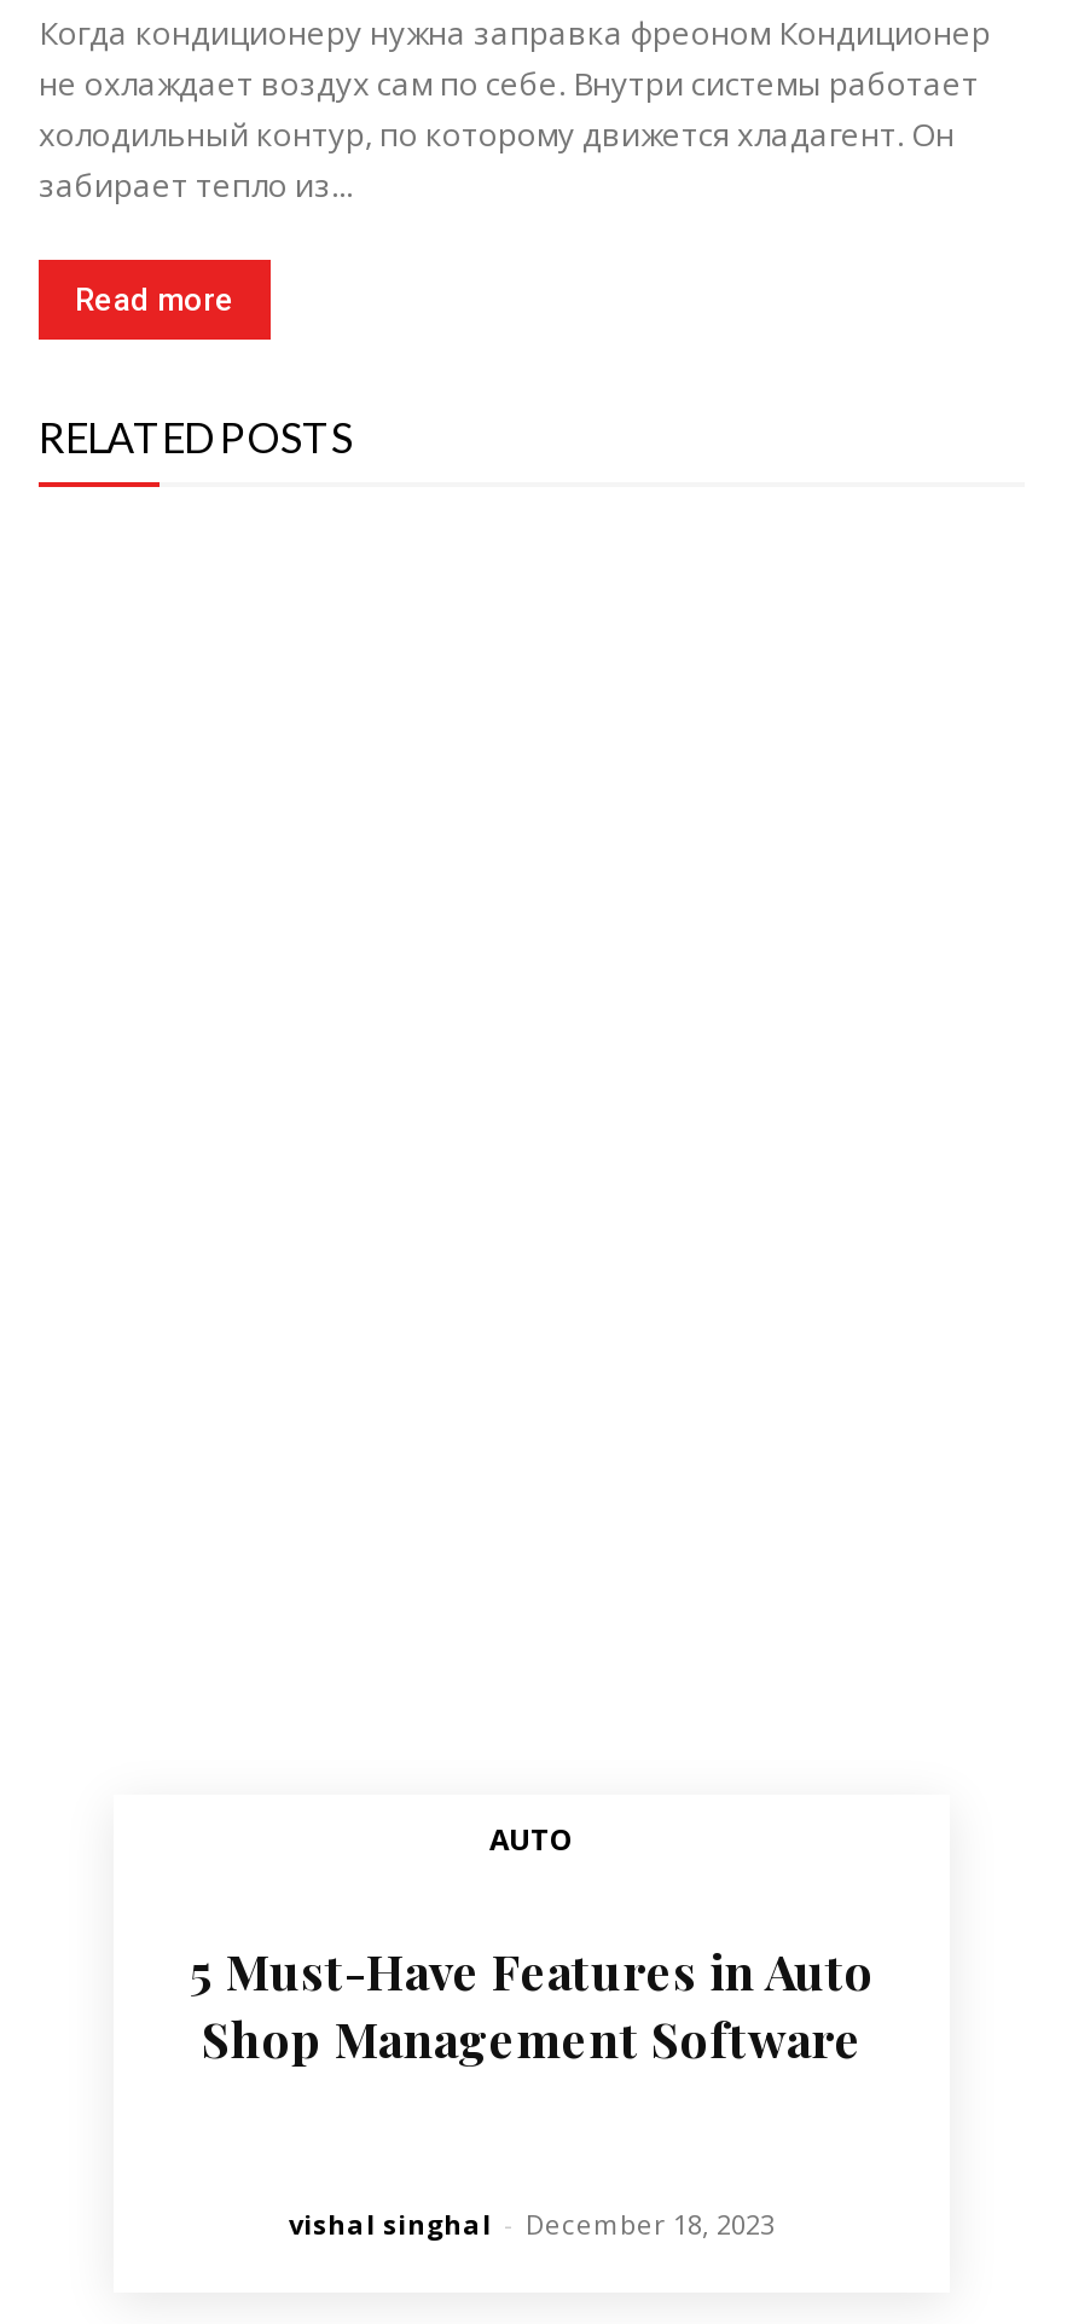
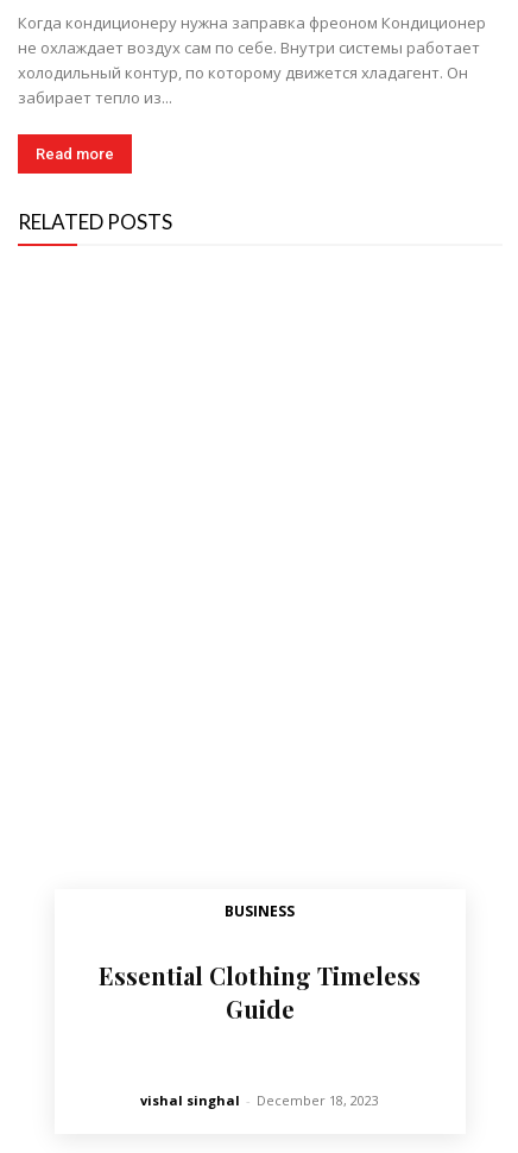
- AUTO
+ BUSINESS

- 5 Must-Have Features in Auto
- Shop Management Software
+ Essential Clothing Timeless
+ Guide
